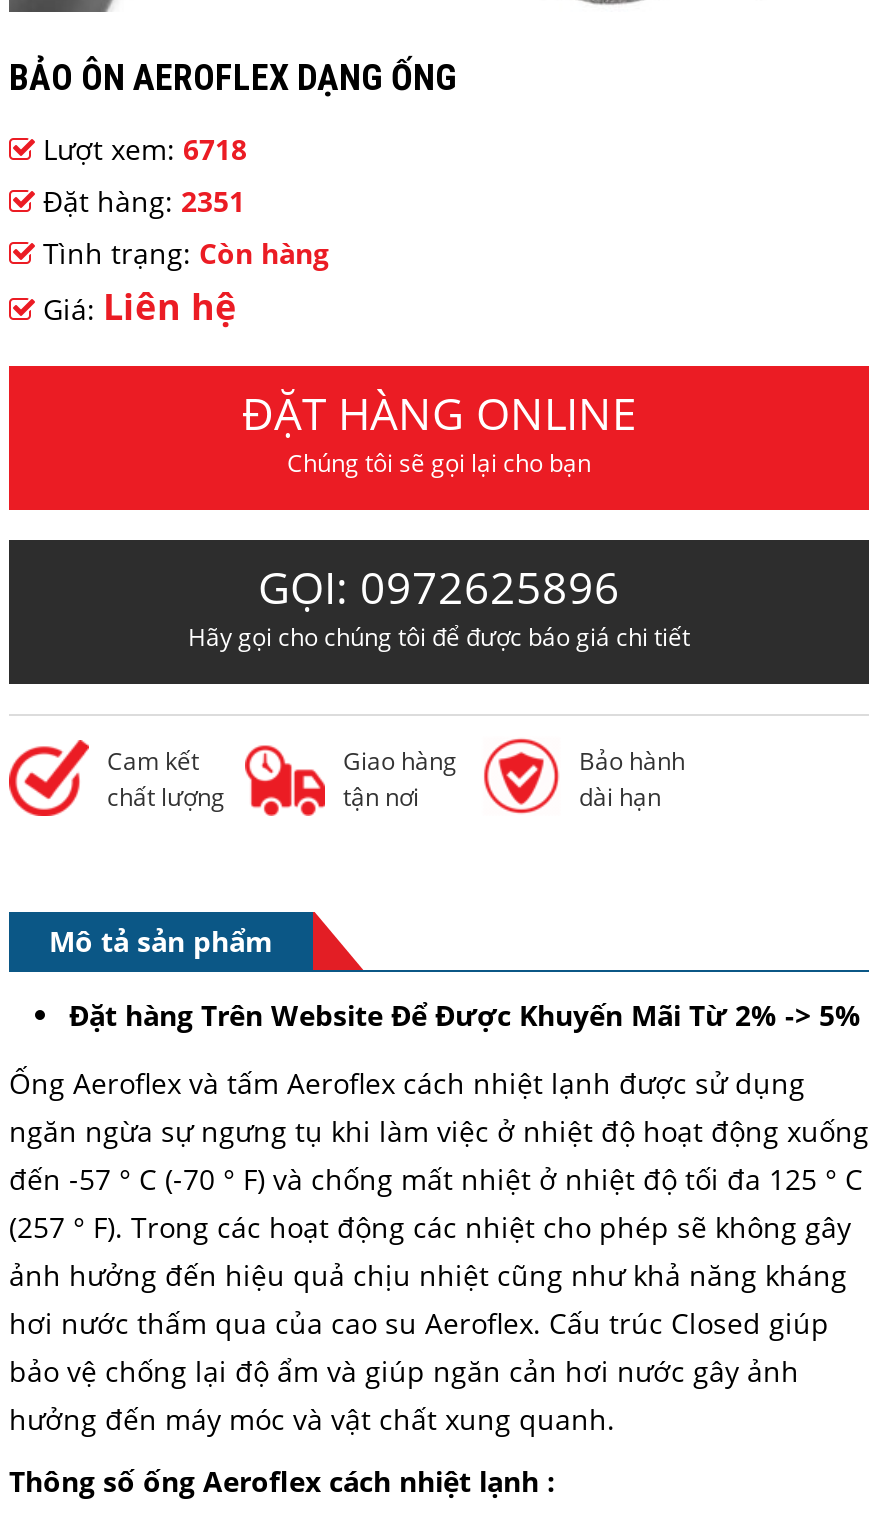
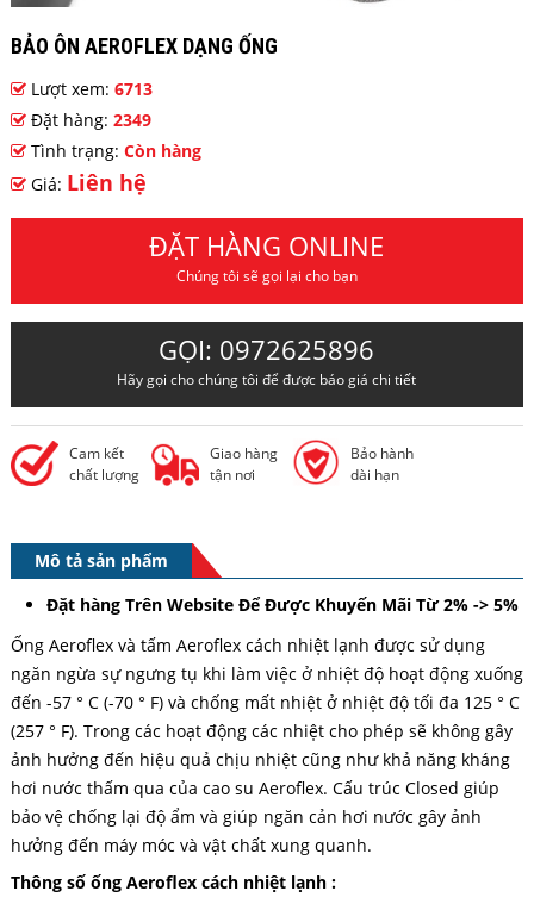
- Lượt xem: 6718
+ Lượt xem: 6713

- Đặt hàng: 2351
+ Đặt hàng: 2349
